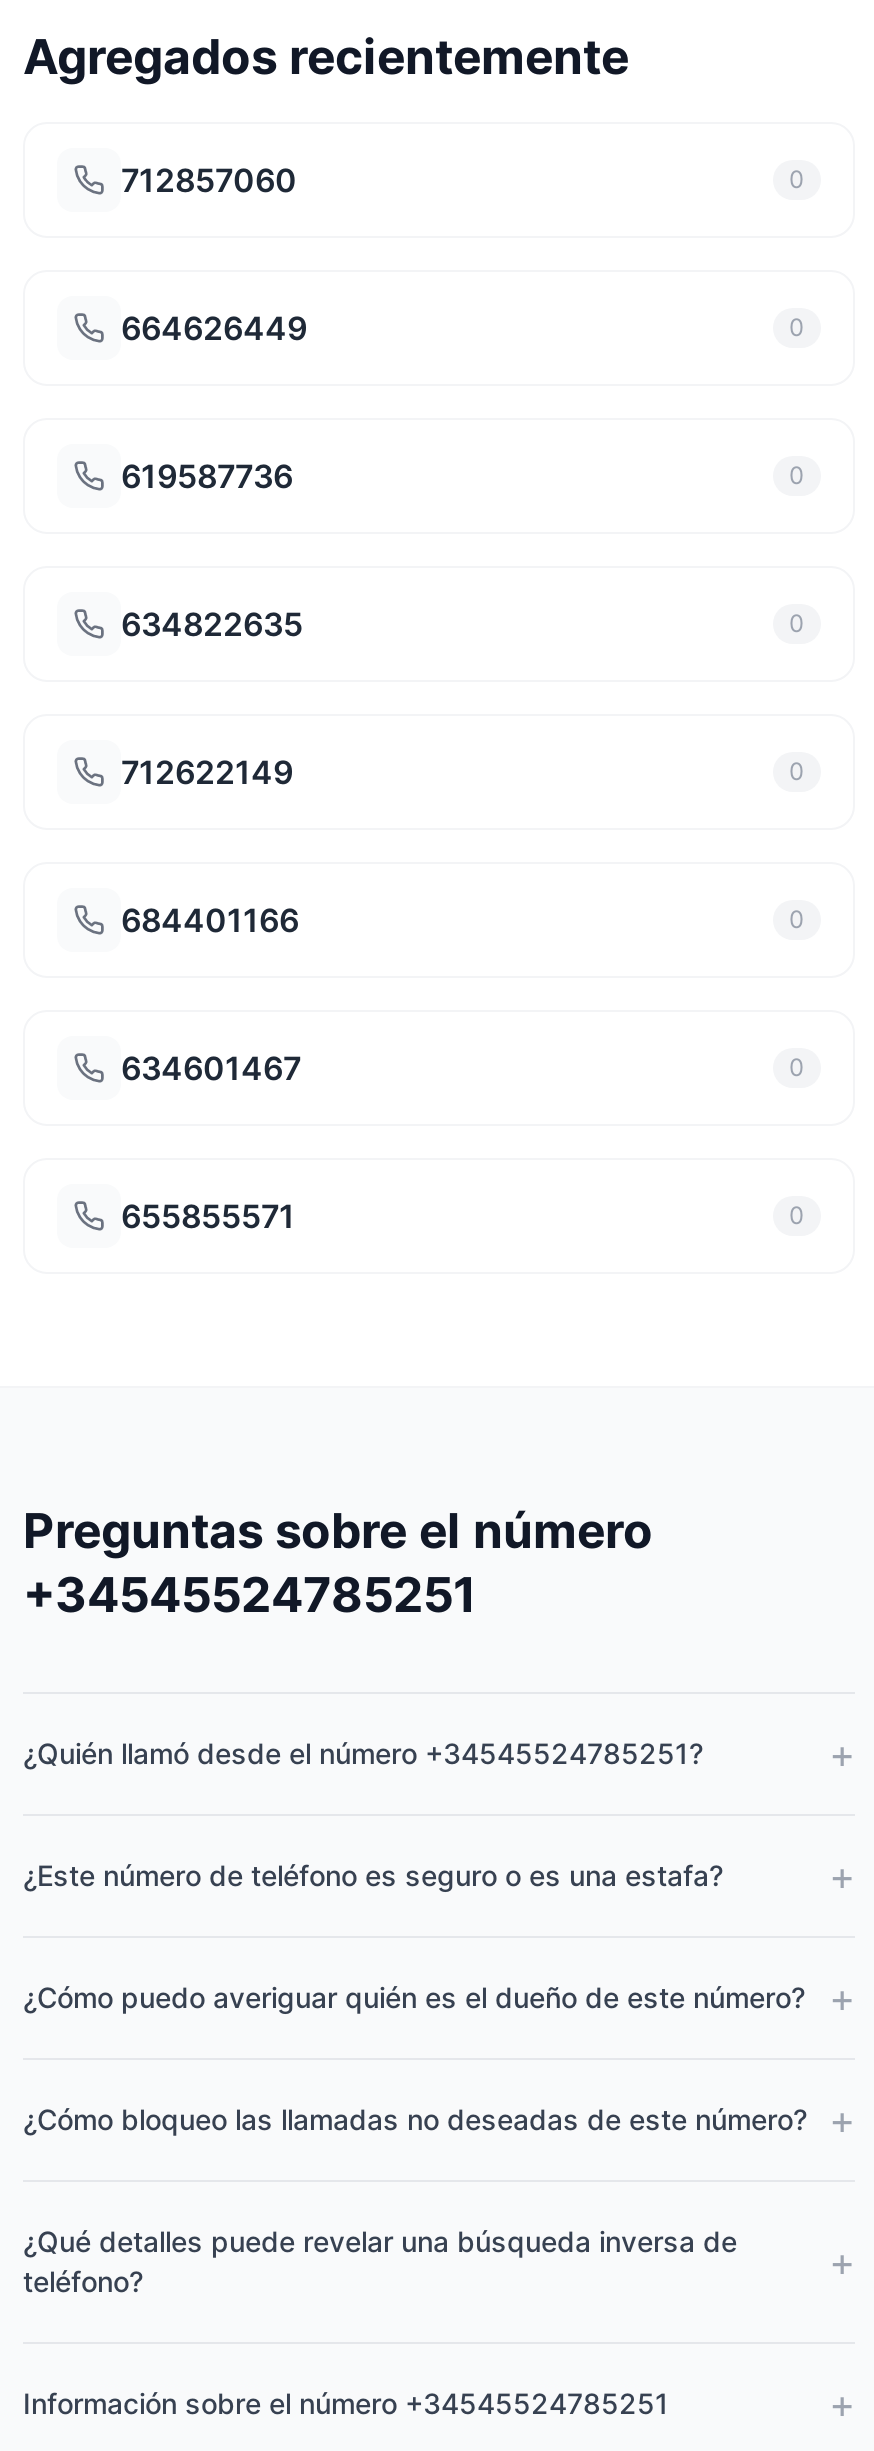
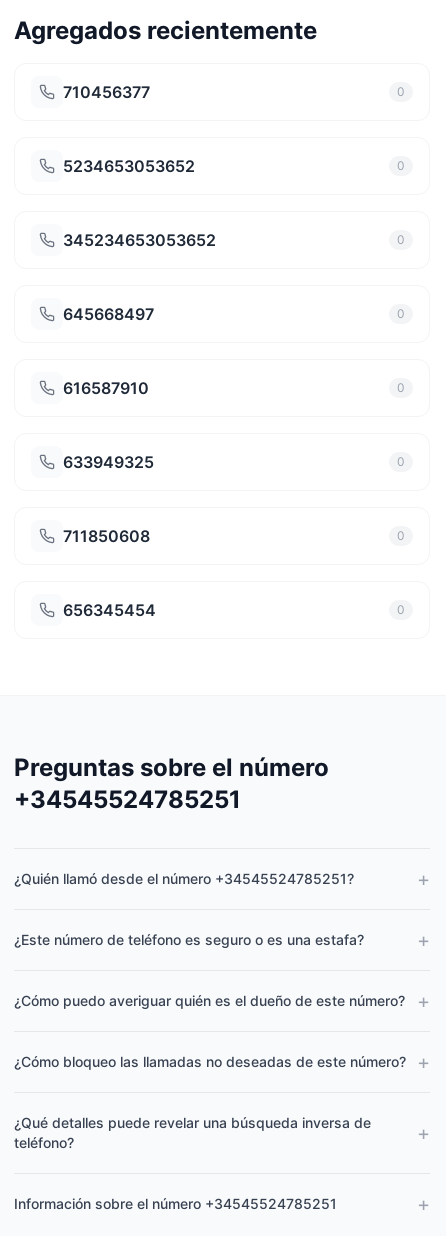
- 712857060
+ 710456377

- 664626449
+ 5234653053652

- 619587736
+ 345234653053652

- 634822635
+ 645668497

- 712622149
+ 616587910

- 684401166
+ 633949325

- 634601467
+ 711850608

- 655855571
+ 656345454
